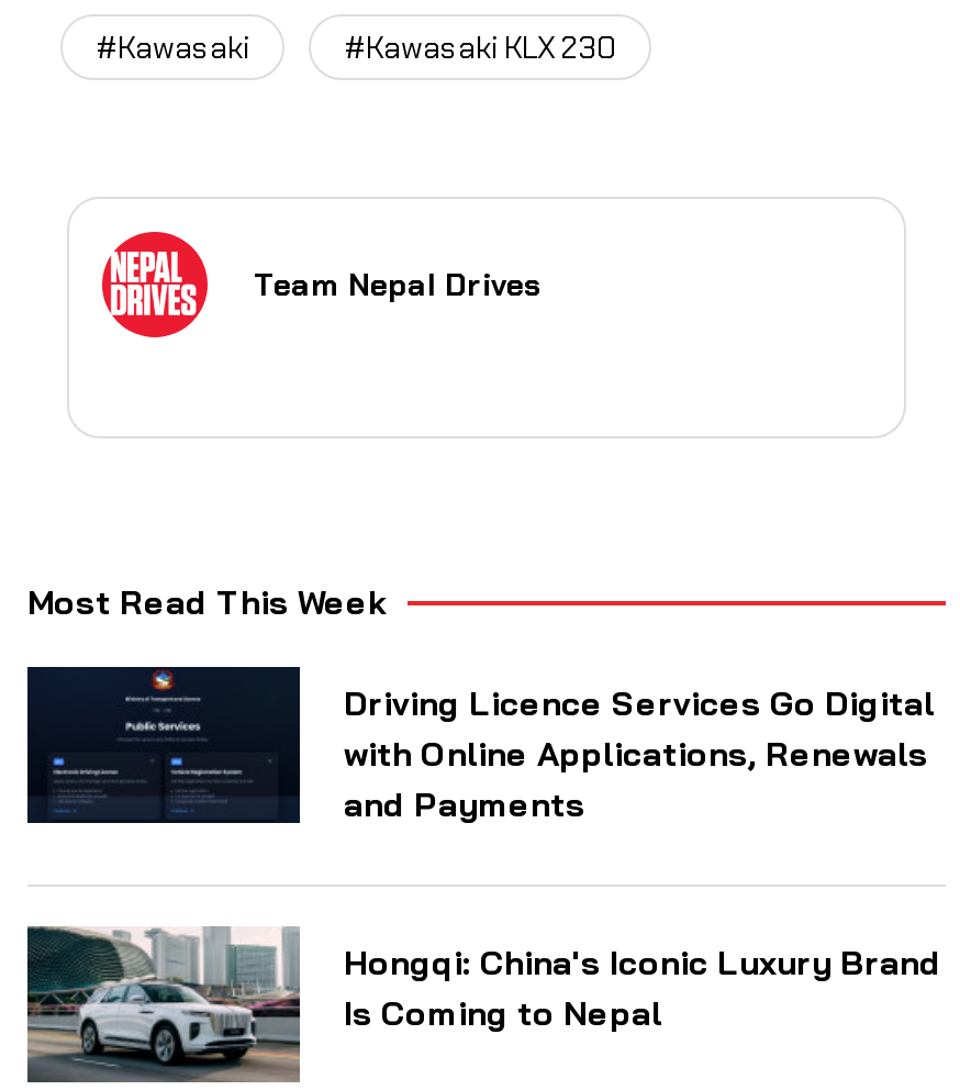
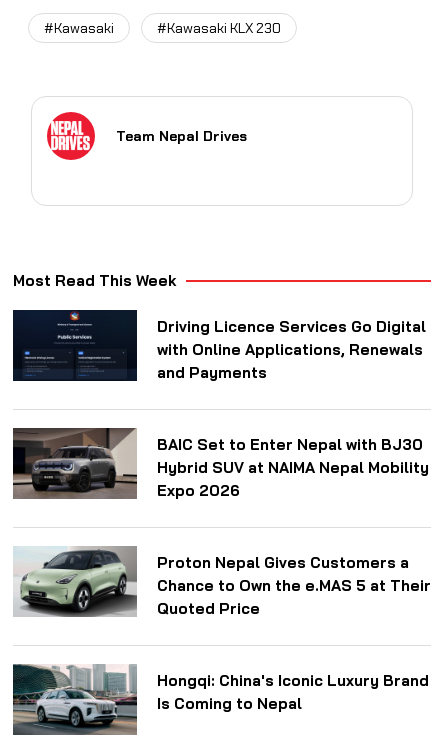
+ [image]
+ BAIC Set to Enter Nepal with BJ30
+ Hybrid SUV at NAIMA Nepal Mobility
+ Expo 2026

+ [image]
+ Proton Nepal Gives Customers a
+ Chance to Own the e.MAS 5 at Their
+ Quoted Price
